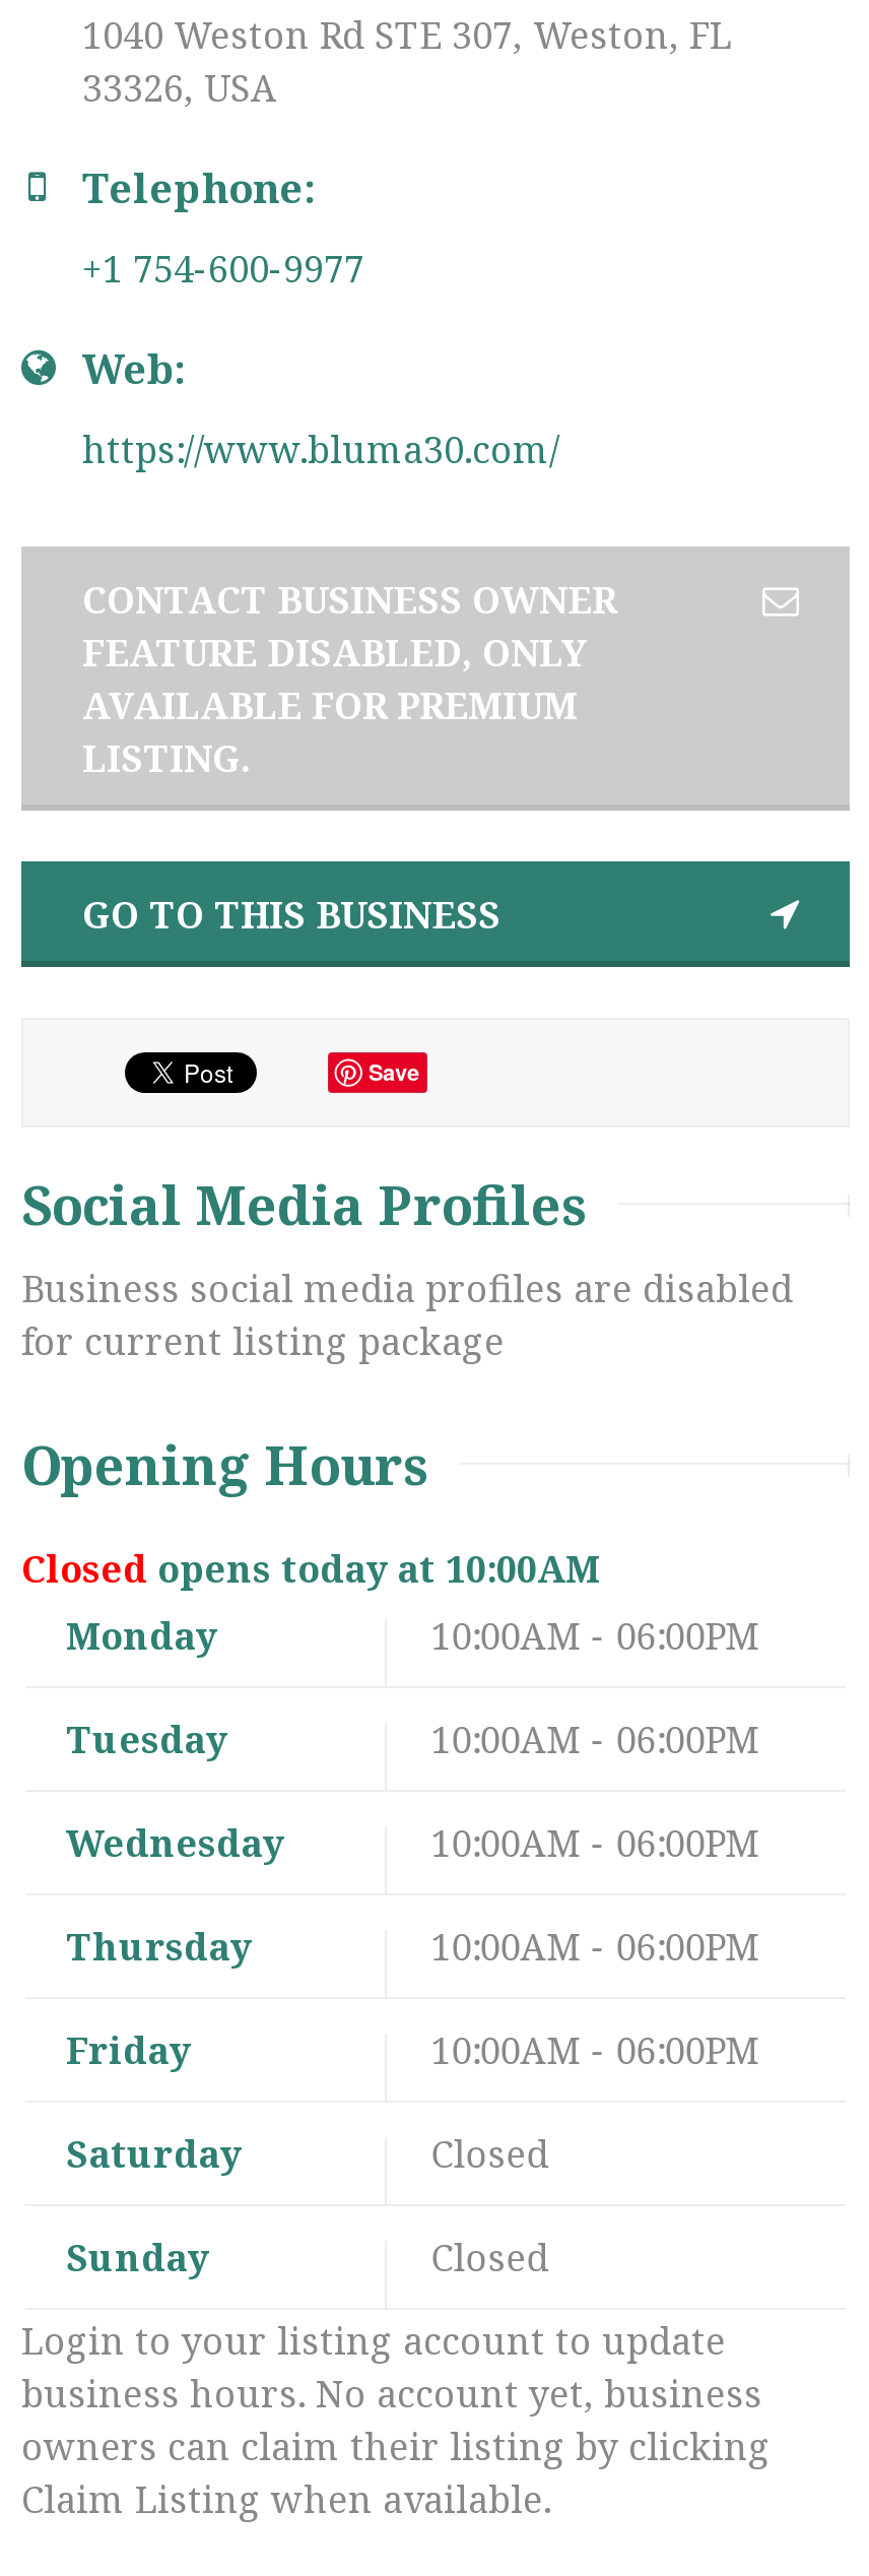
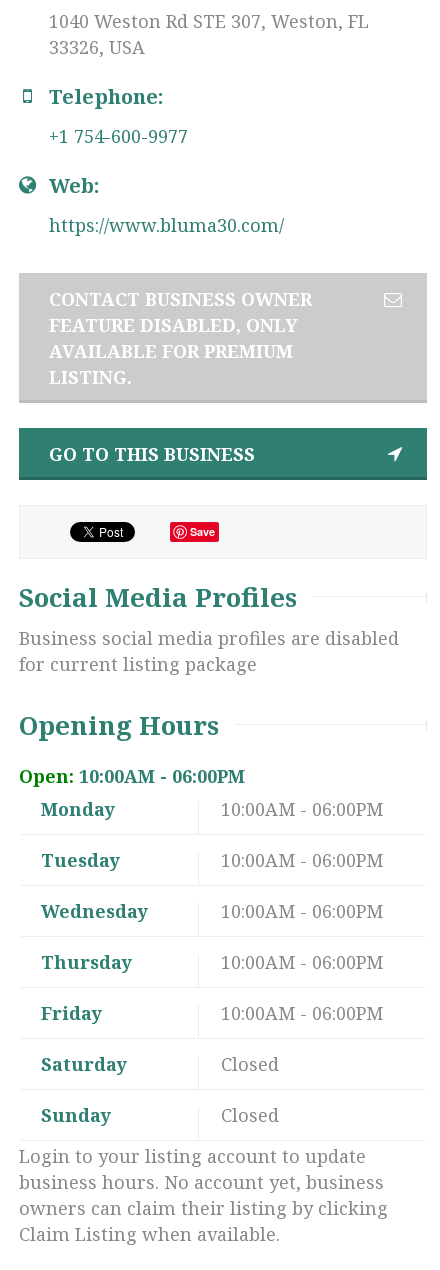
- Closed opens today at 10:00AM
+ Open: 10:00AM - 06:00PM
